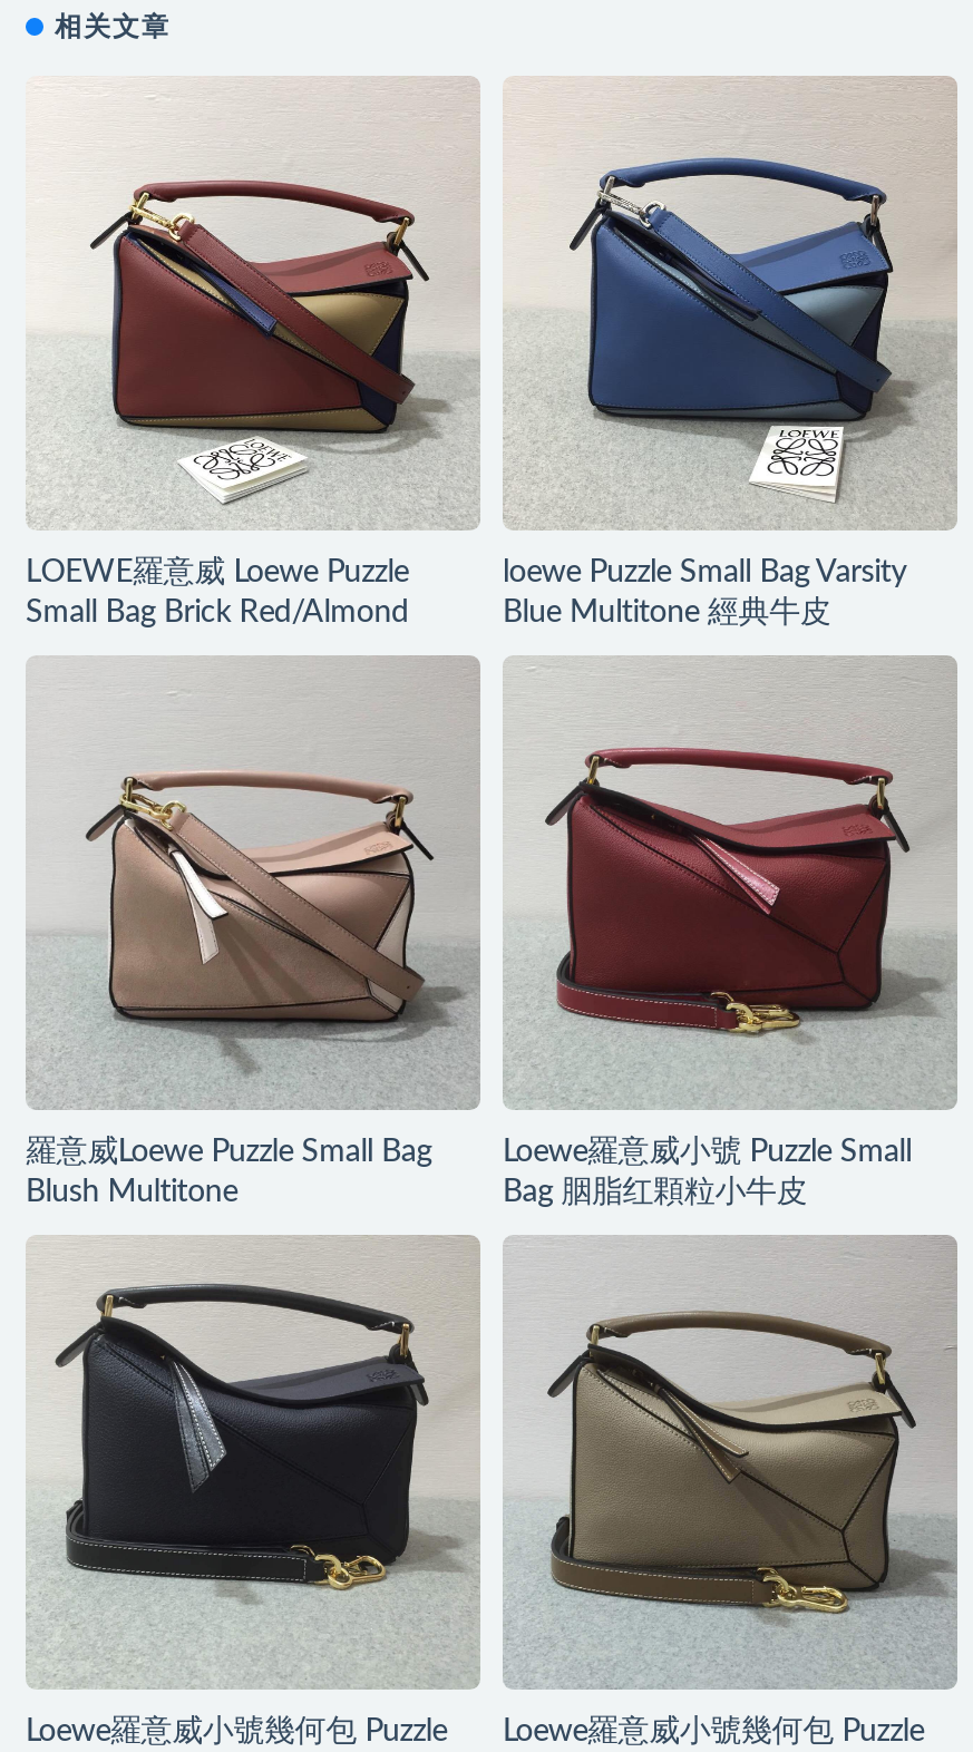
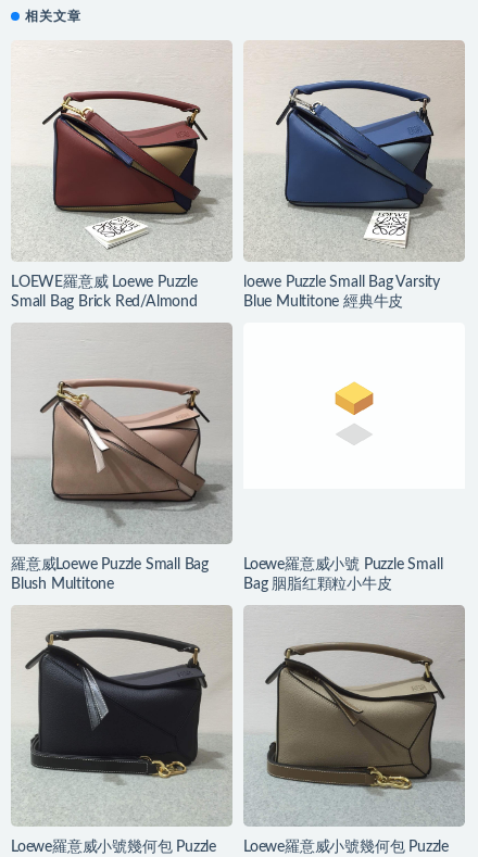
- [image]
